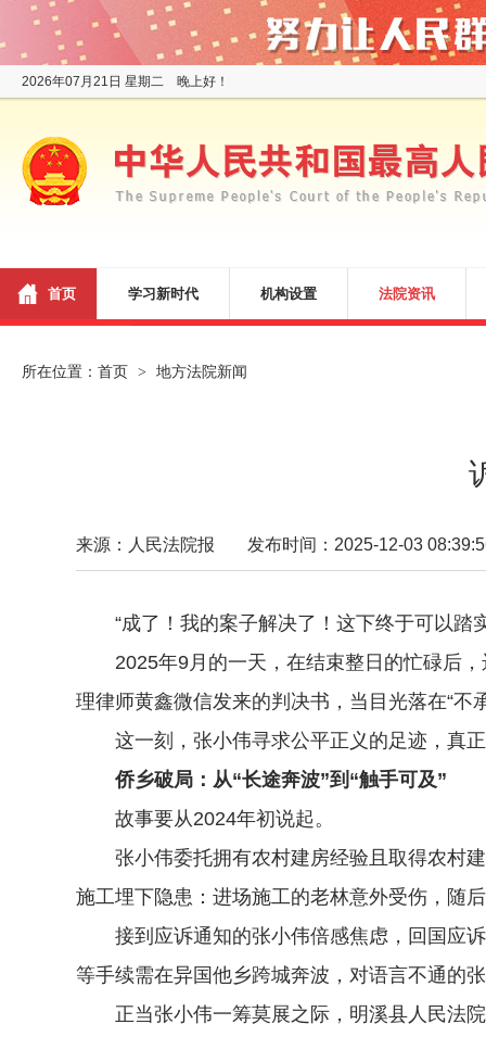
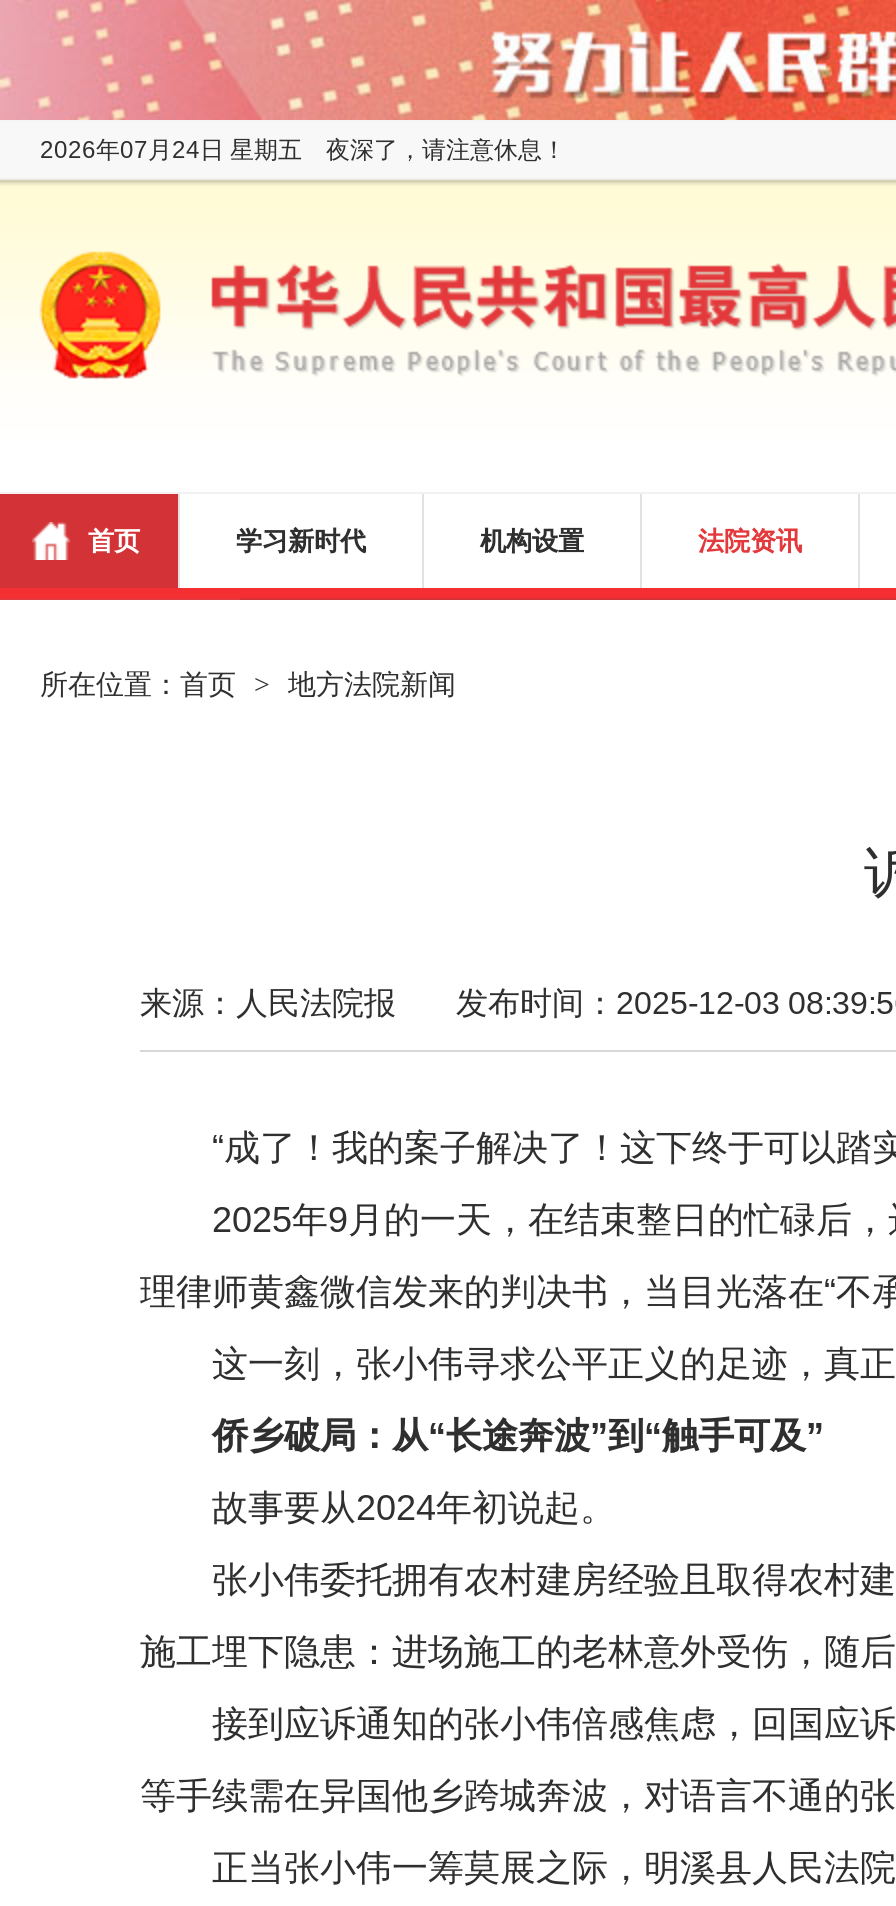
- 2026年07月21日 星期二 晚上好！
+ 2026年07月24日 星期五 夜深了，请注意休息！
